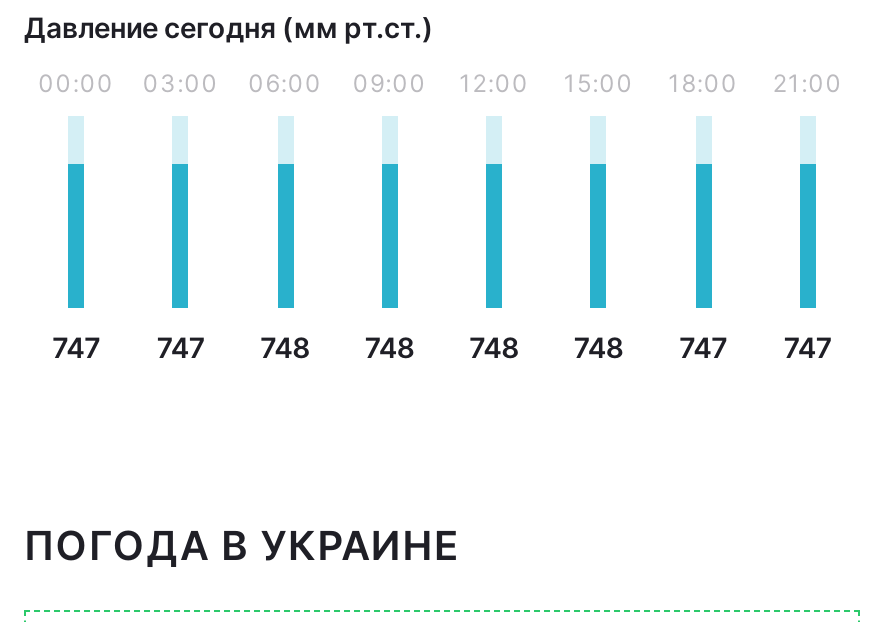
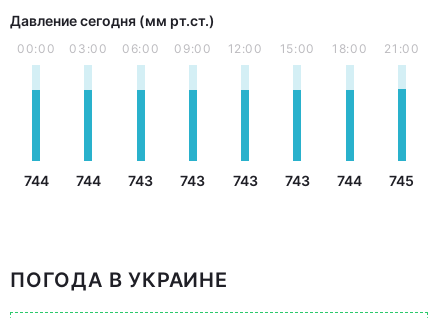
- 747
+ 744

- 747
+ 744

- 748
+ 743

- 748
+ 743

- 748
+ 743

- 748
+ 743

- 747
+ 744

- 747
+ 745
